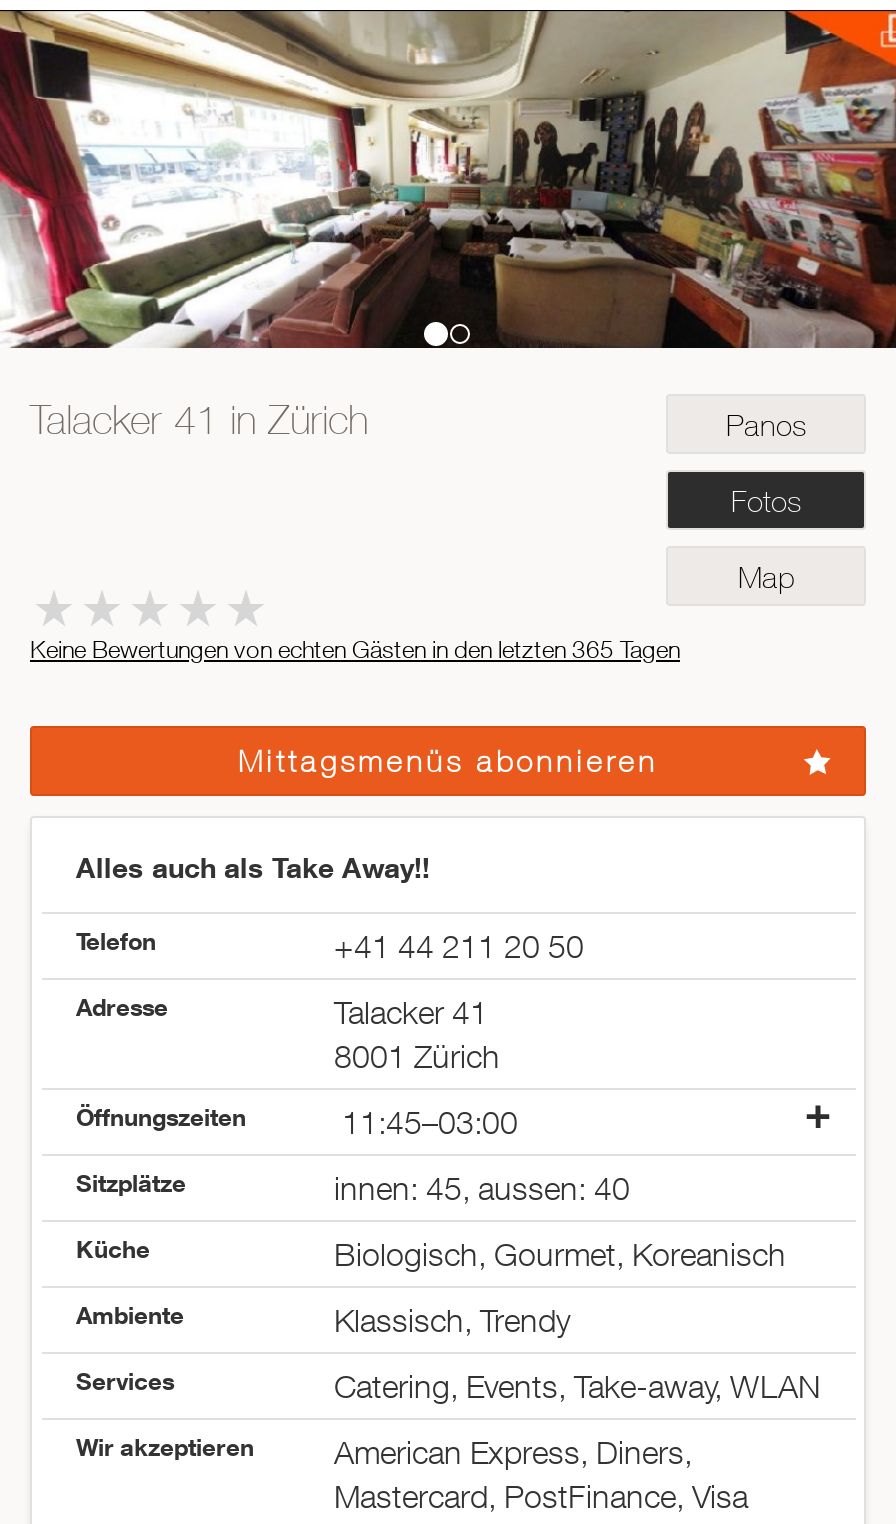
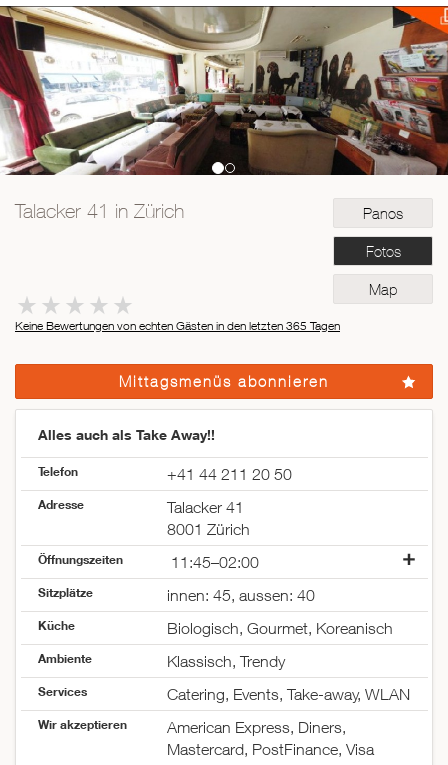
- 11:45–03:00
+ 11:45–02:00
